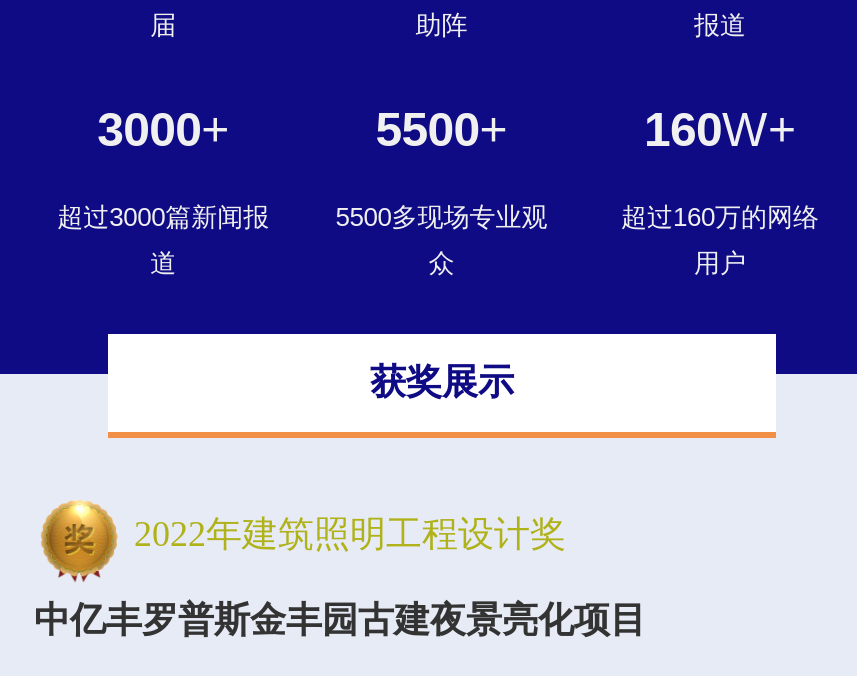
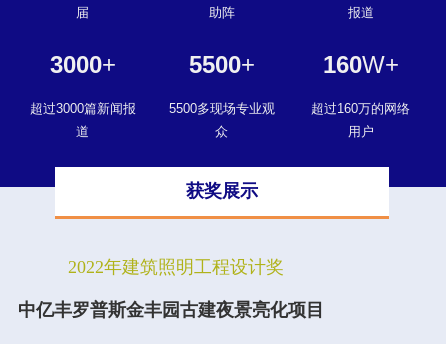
- [image]
